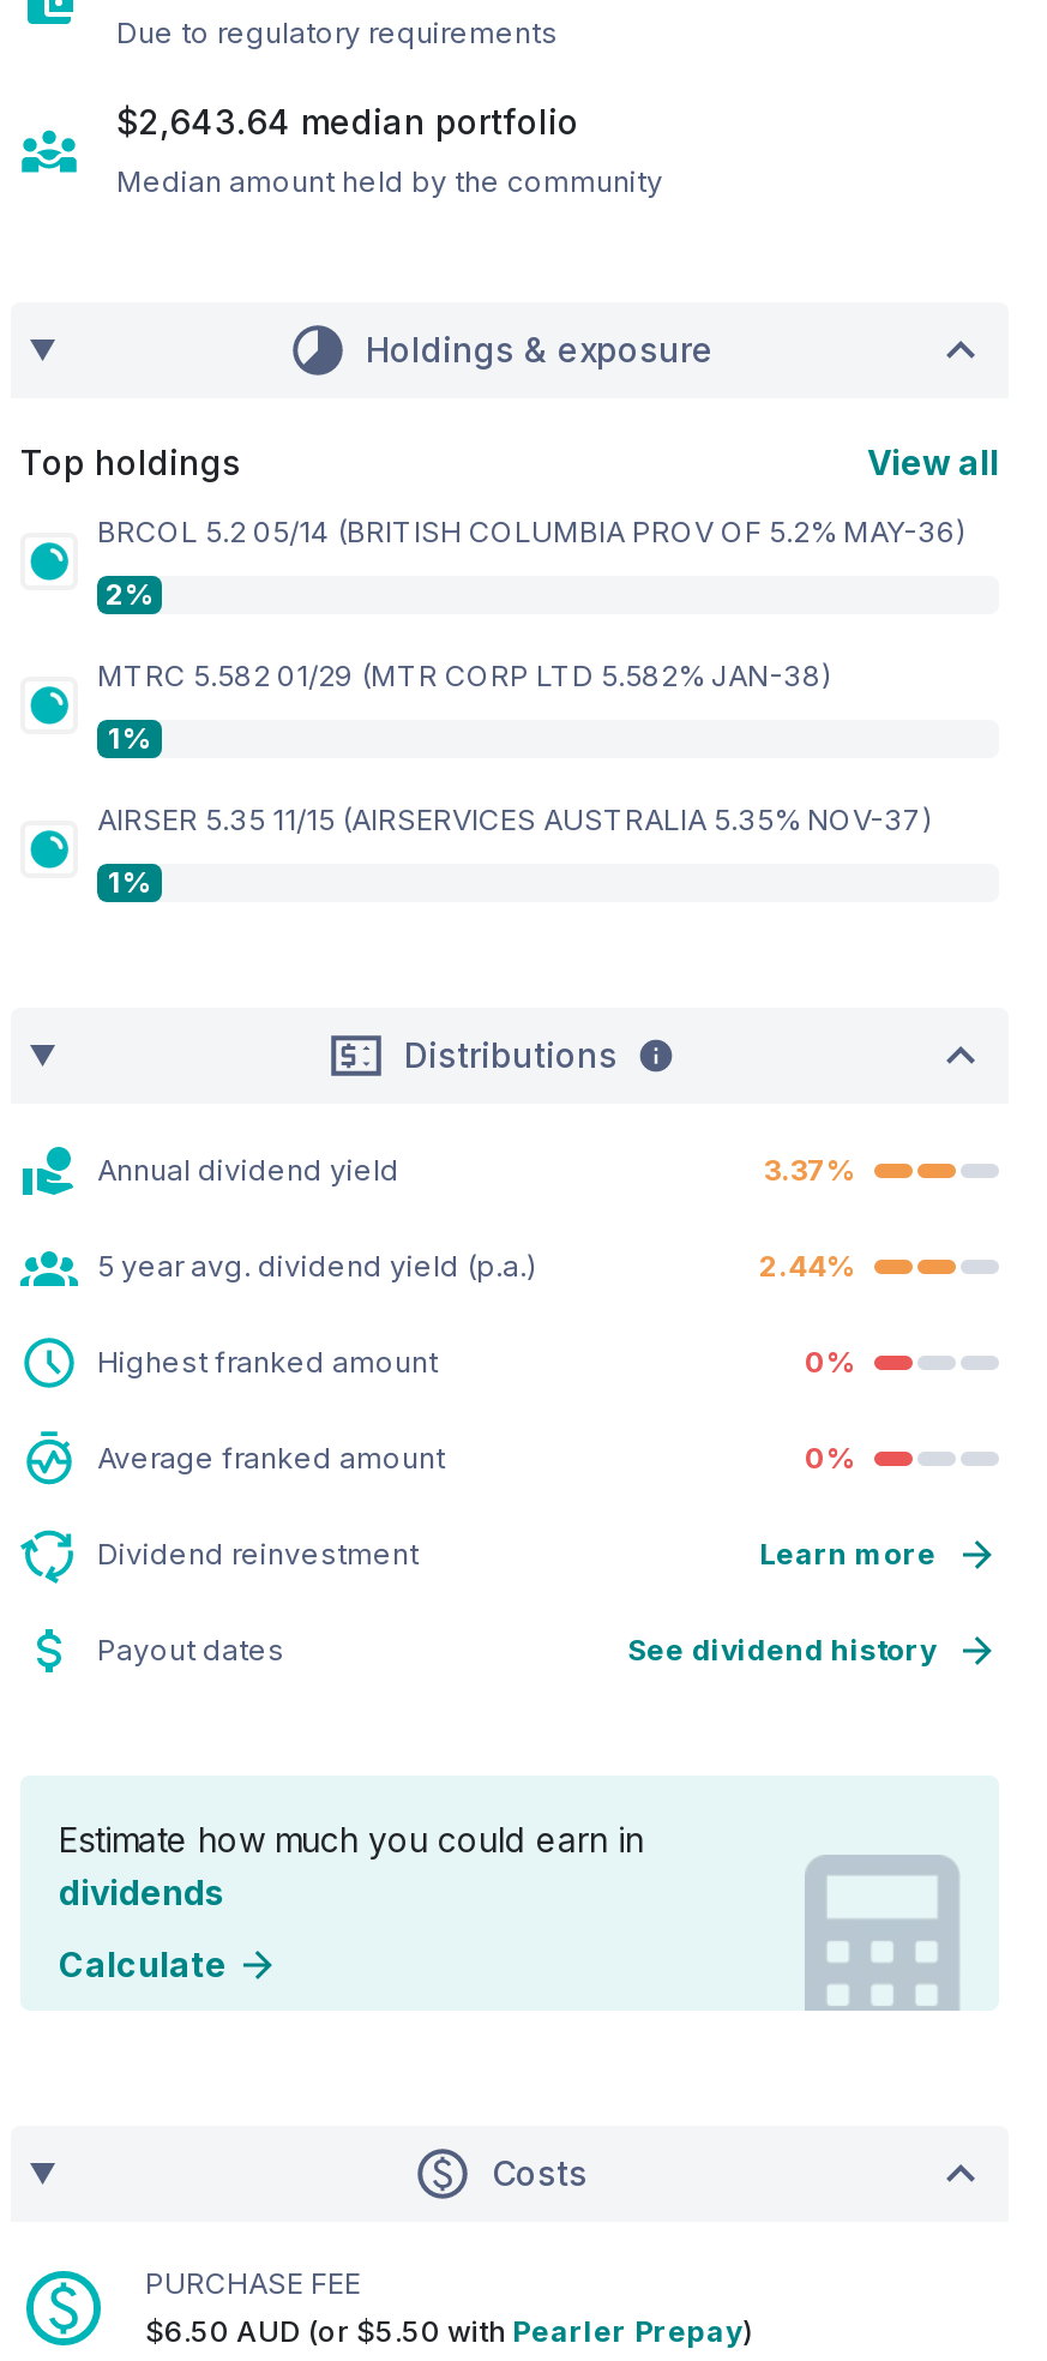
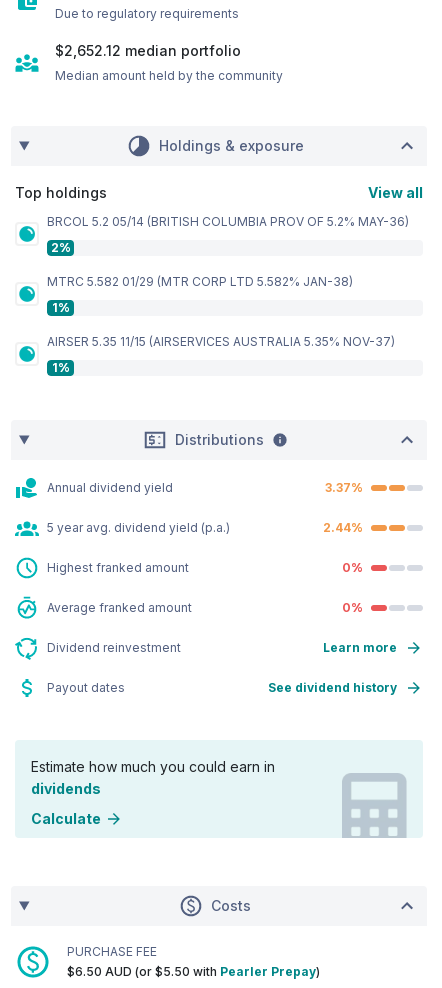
- $2,643.64 median portfolio
+ $2,652.12 median portfolio
